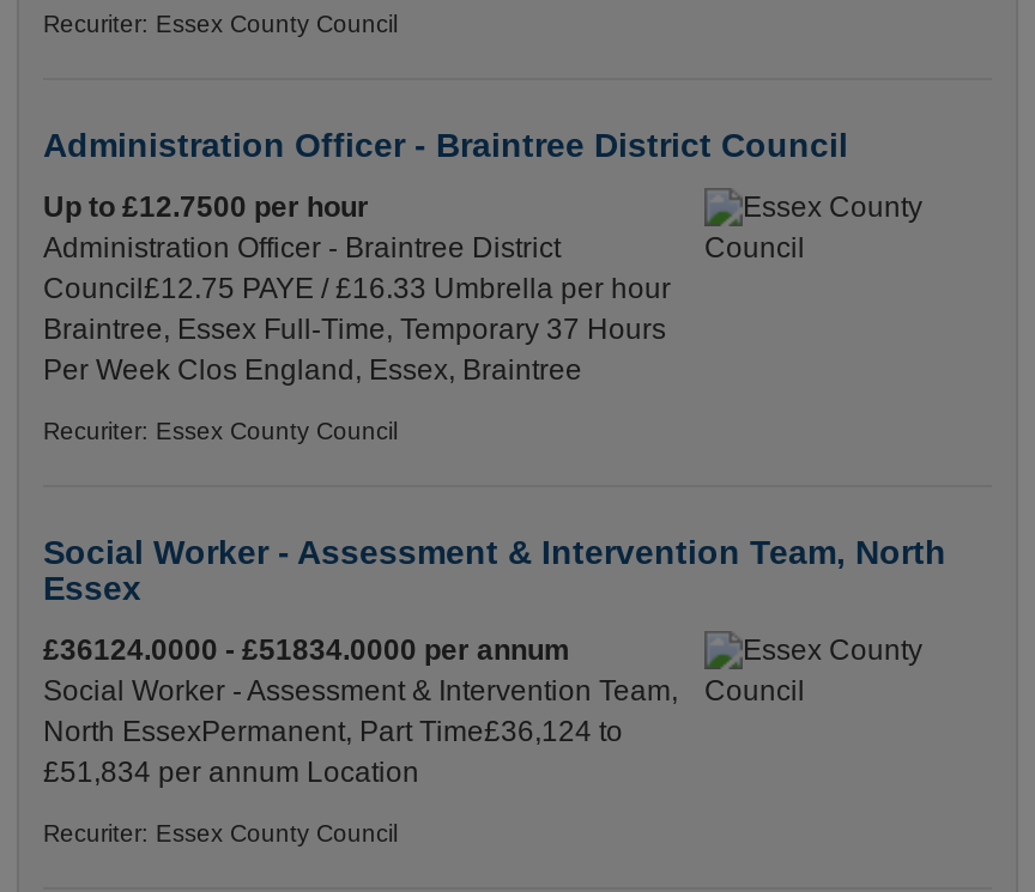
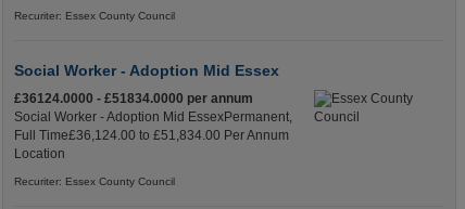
- Administration Officer - Braintree District Council
- Up to £12.7500 per hour
- Administration Officer - Braintree District
- Council£12.75 PAYE / £16.33 Umbrella per hour
- Braintree, Essex Full-Time, Temporary 37 Hours
- Per Week Clos England, Essex, Braintree
- Recuriter: Essex County Council
- Social Worker - Assessment & Intervention Team, North
- Essex
+ Social Worker - Adoption Mid Essex

- Social Worker - Assessment & Intervention Team,
- North EssexPermanent, Part Time£36,124 to
- £51,834 per annum Location
+ Social Worker - Adoption Mid EssexPermanent,
+ Full Time£36,124.00 to £51,834.00 Per Annum
+ Location
